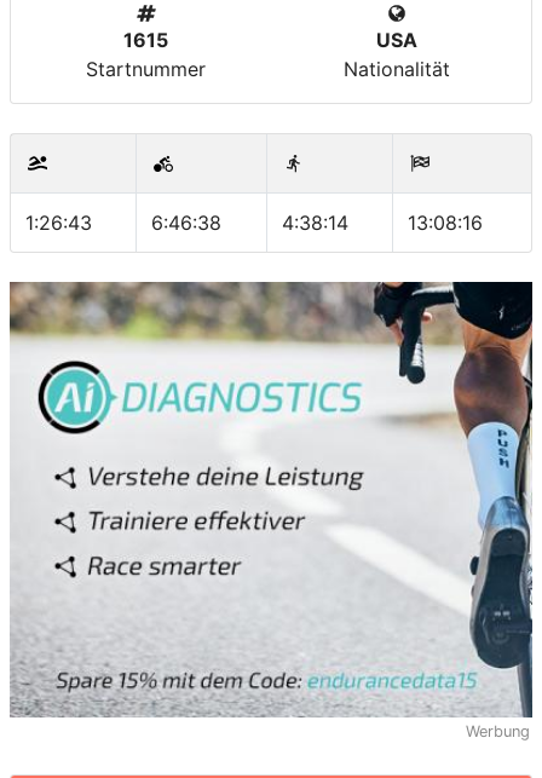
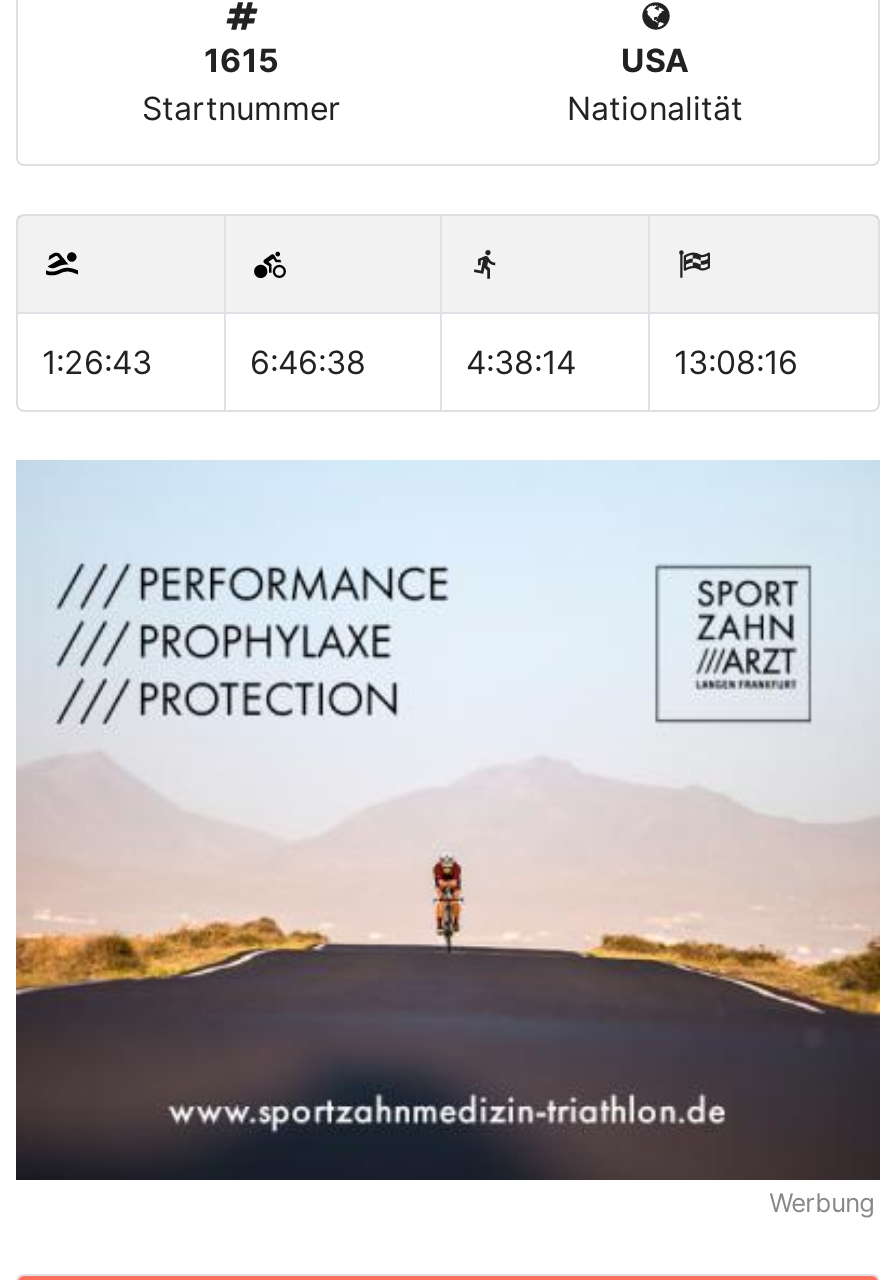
- [image]
+ [image]
